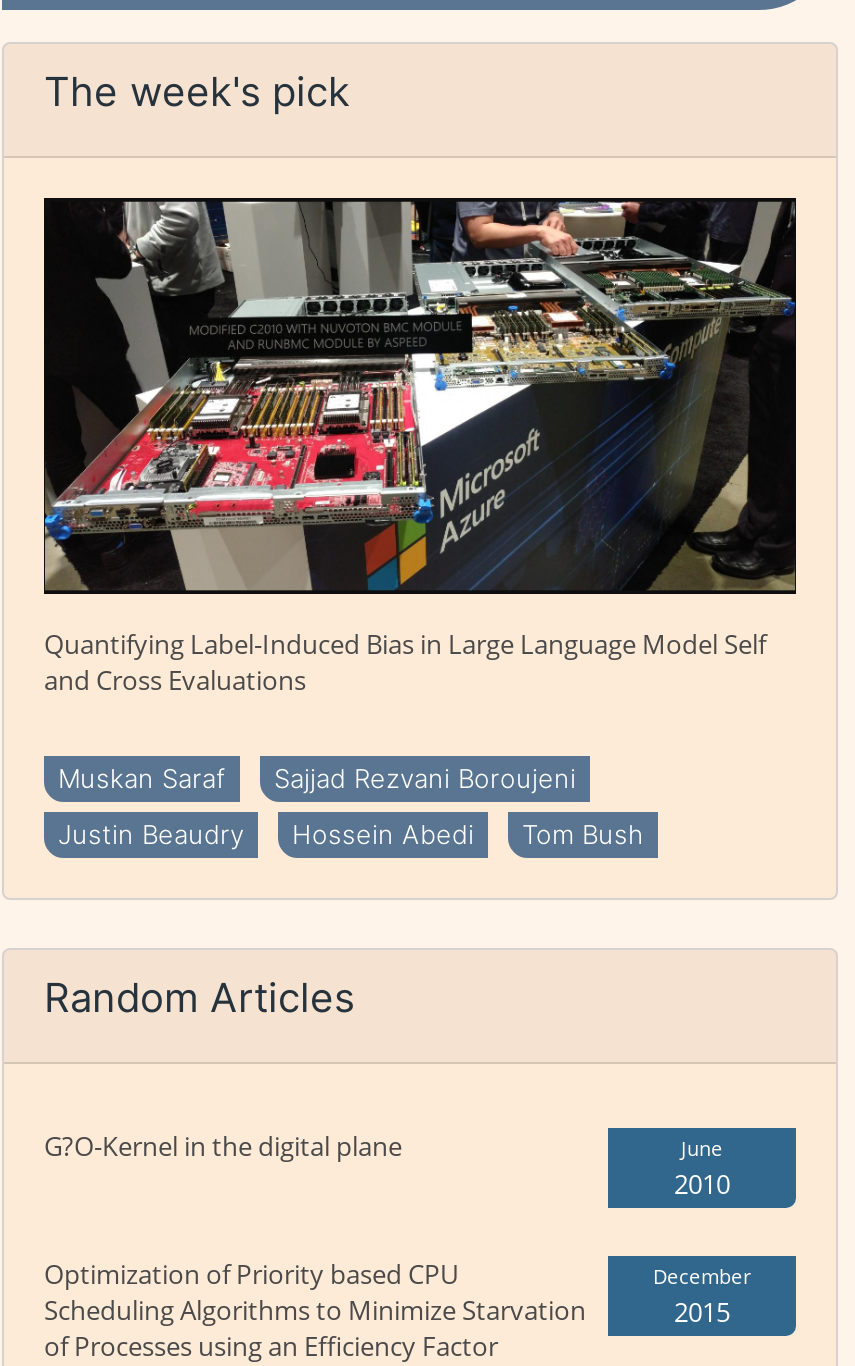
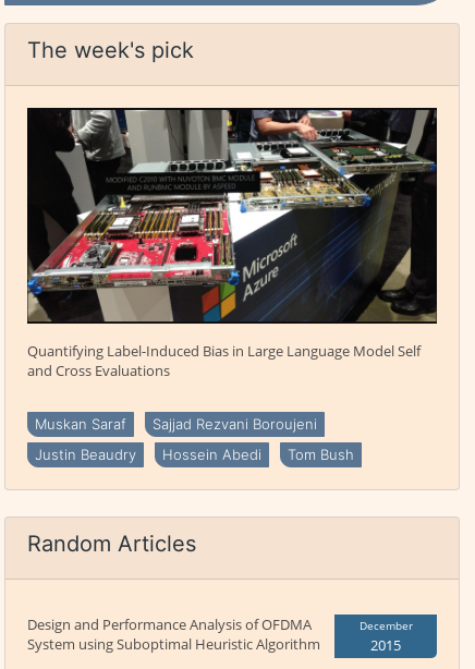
- G?O-Kernel in the digital plane
- June
- 2010
- Optimization of Priority based CPU
- Scheduling Algorithms to Minimize Starvation
- of Processes using an Efficiency Factor
+ Design and Performance Analysis of OFDMA
+ System using Suboptimal Heuristic Algorithm
